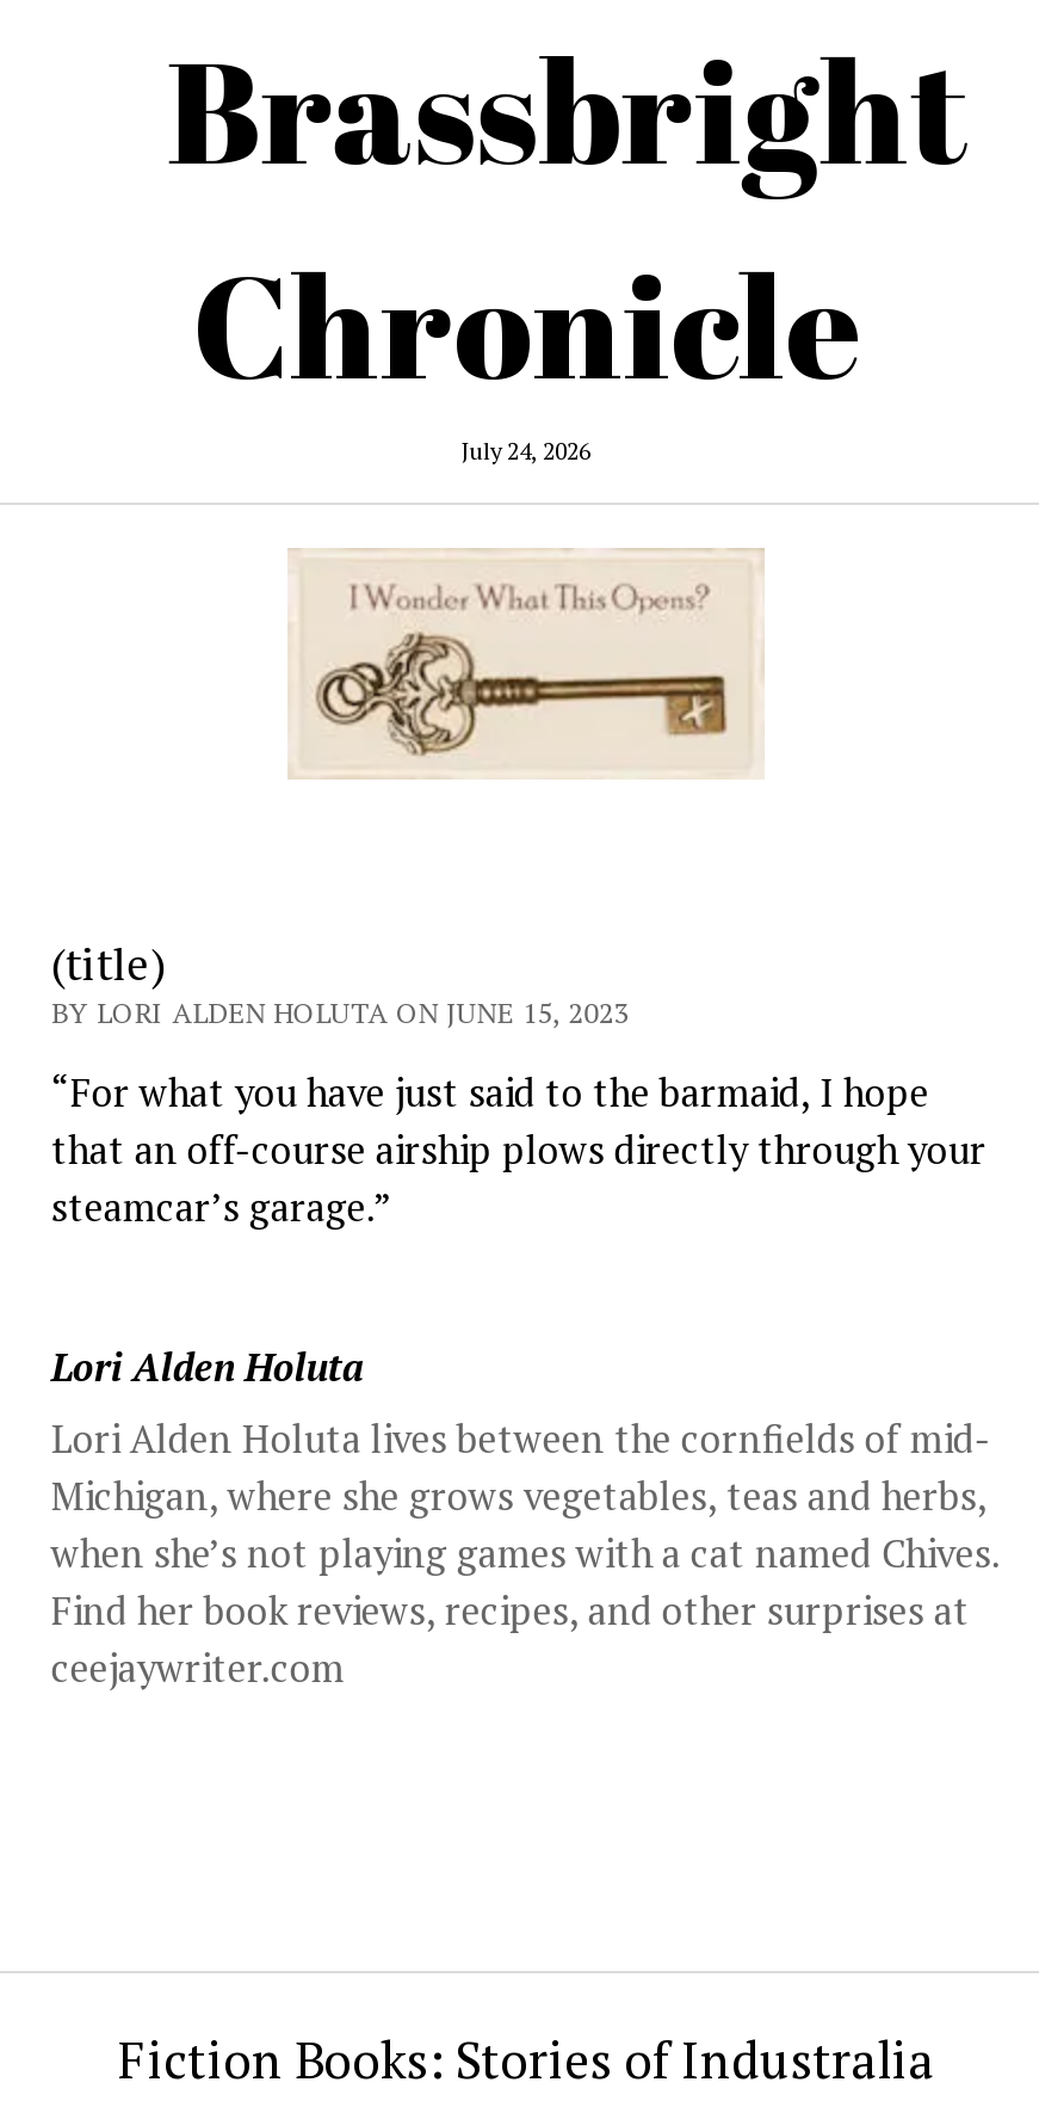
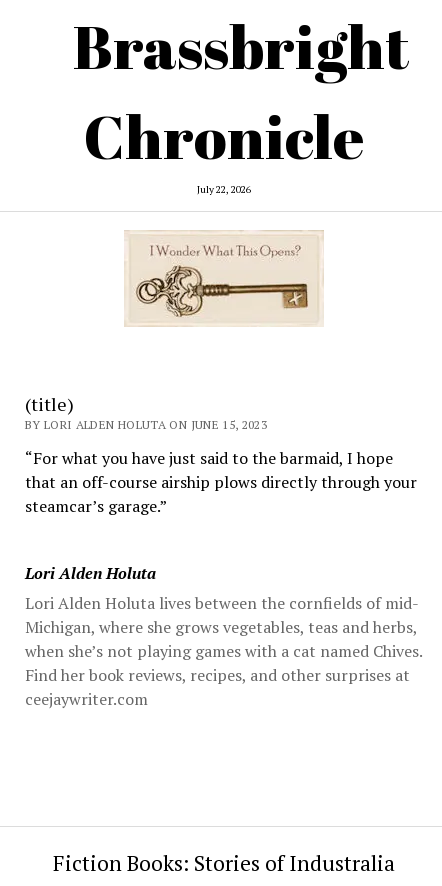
- July 24, 2026
+ July 22, 2026
